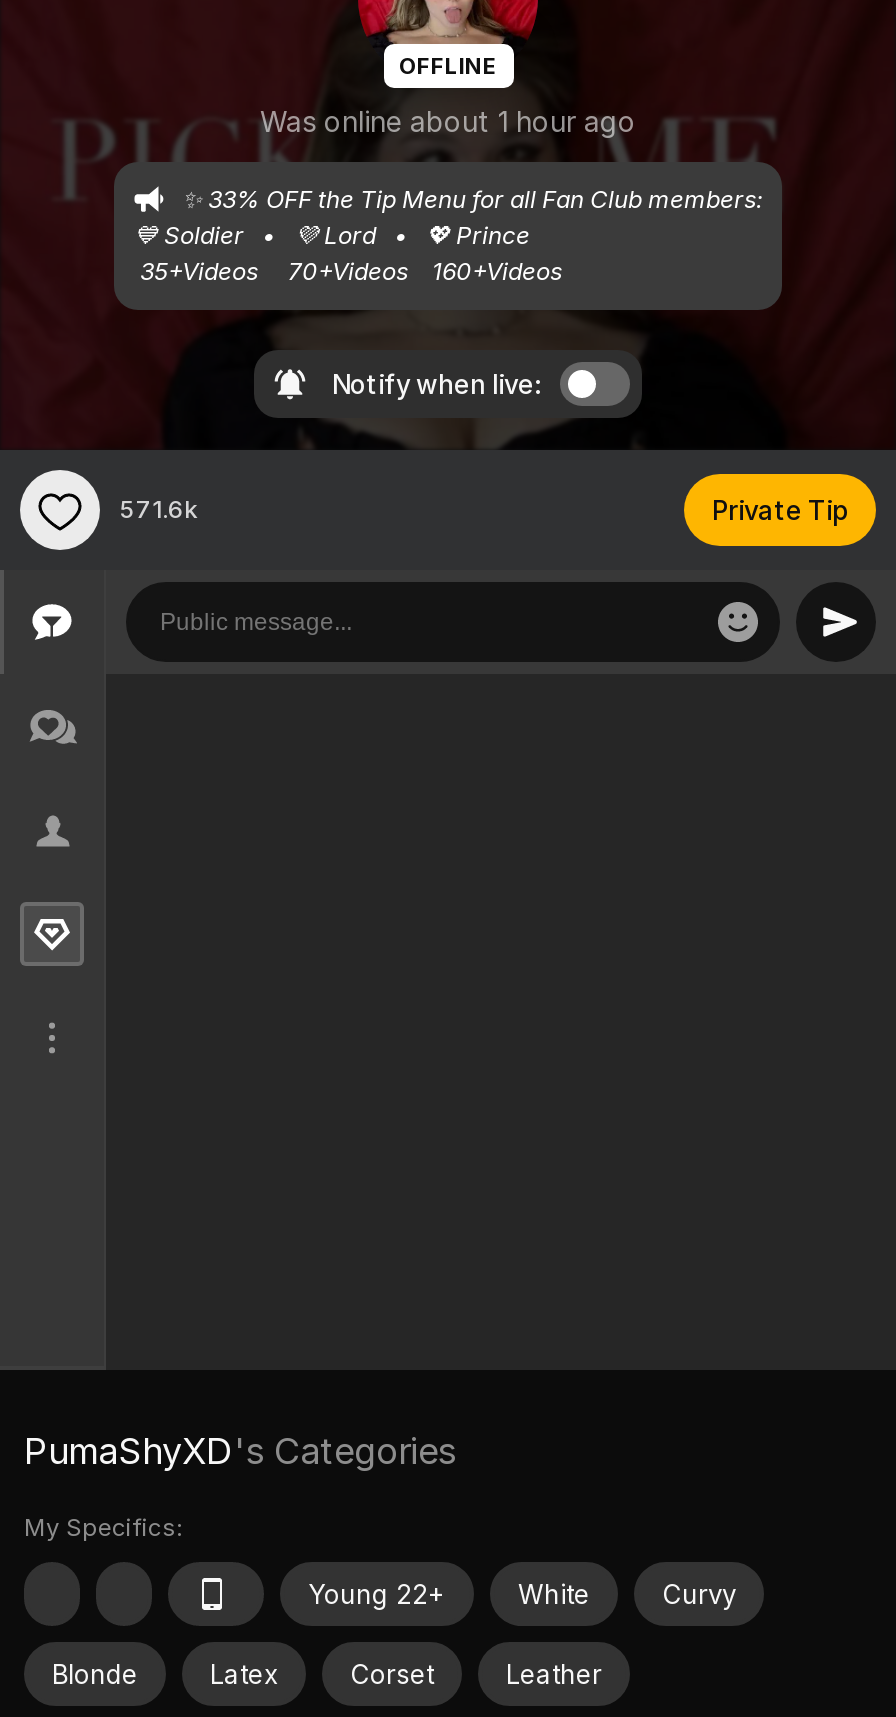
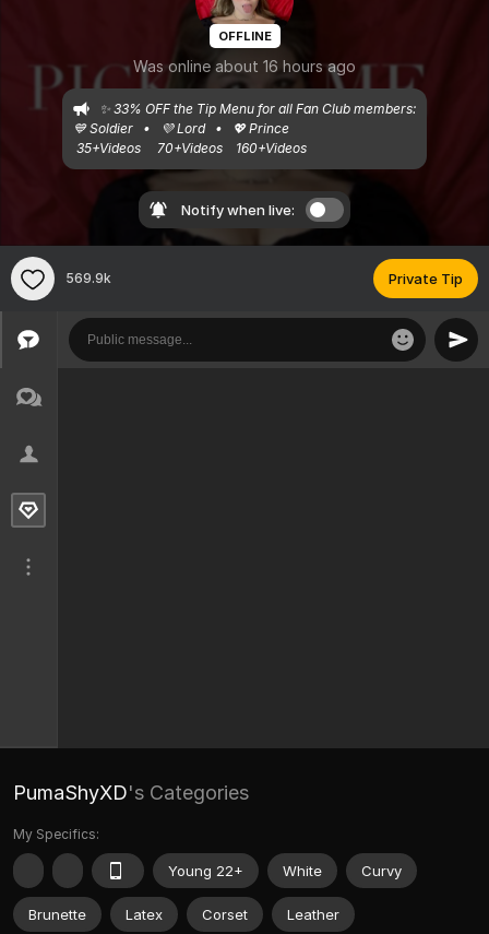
- Was online about 1 hour ago
+ Was online about 16 hours ago

- 571.6k
+ 569.9k

- Blonde
+ Brunette
